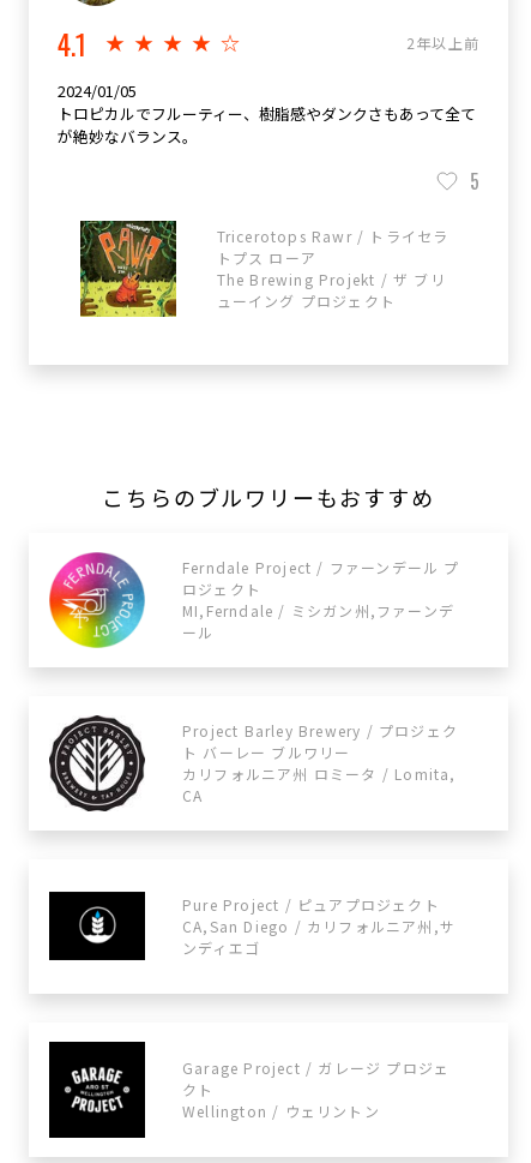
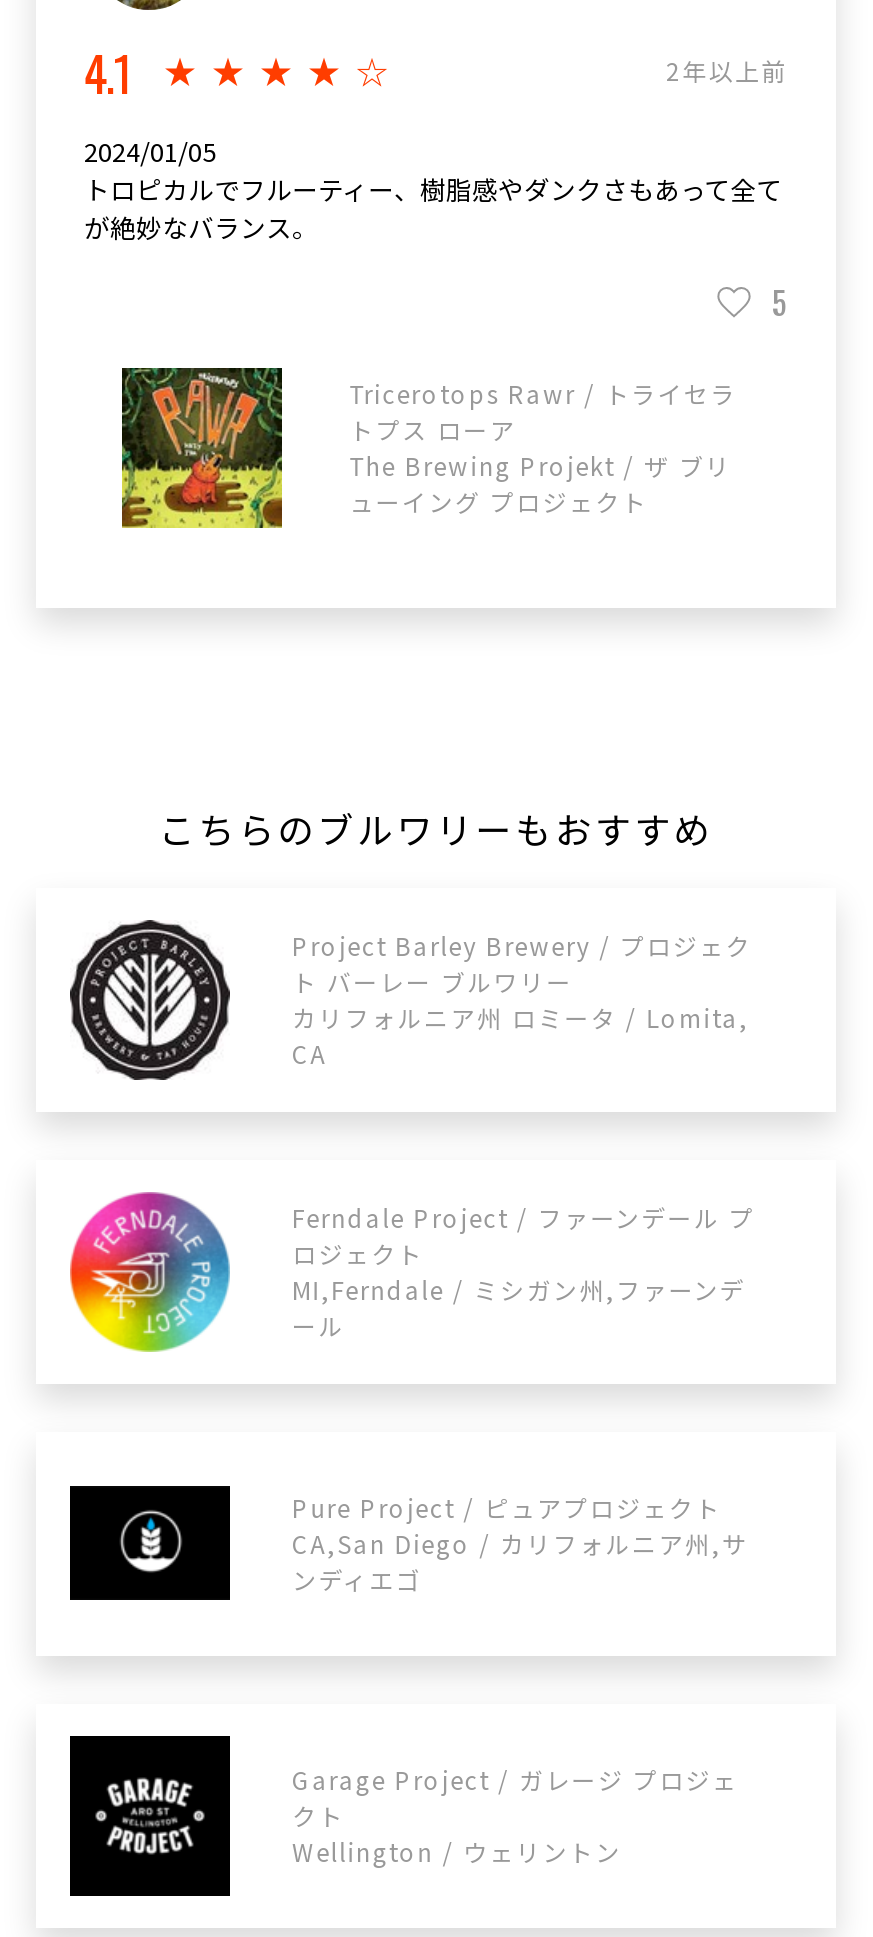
moved down: [image] | Ferndale Project / ファーンデール プ | ロジェクト | MI,Ferndale / ミシガン州,ファーンデ | ール

moved up: [image] | Project Barley Brewery / プロジェク | ト バーレー ブルワリー | カリフォルニア州 ロミータ / Lomita, | CA
